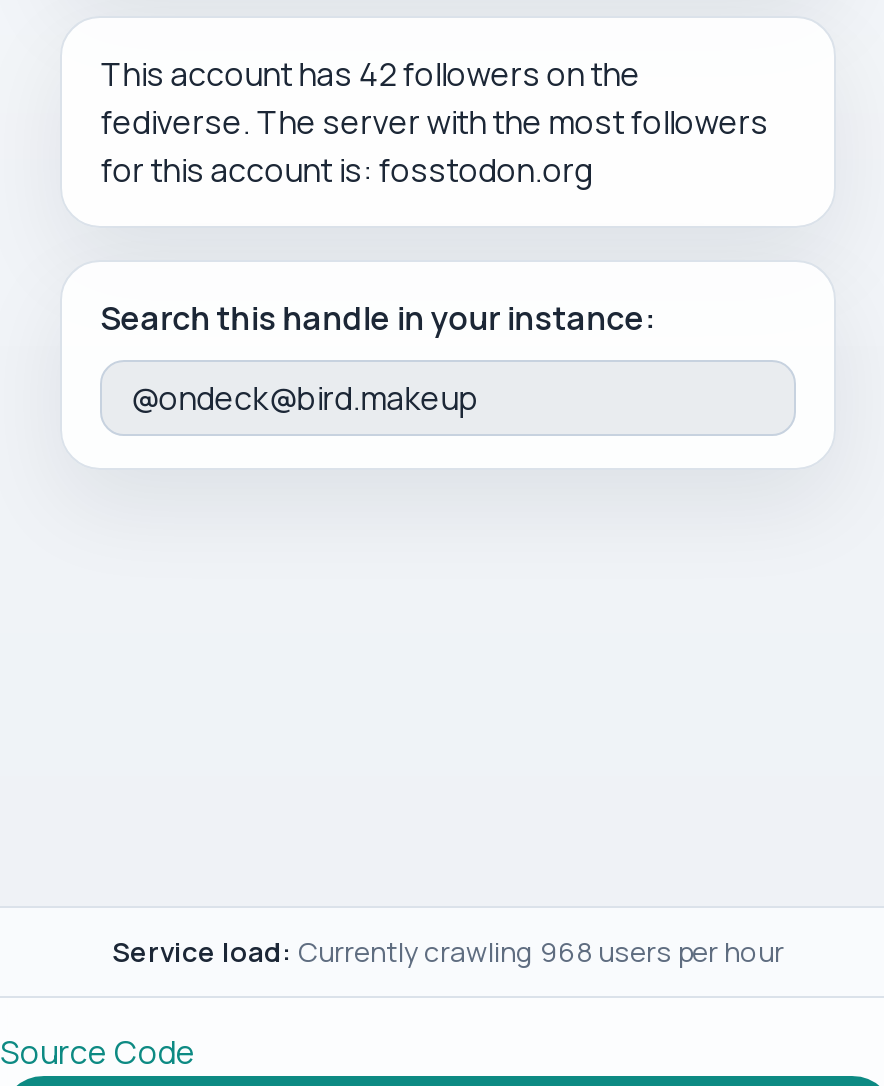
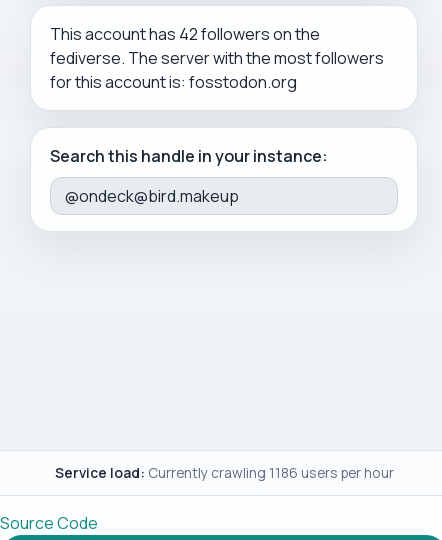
- Service load: Currently crawling 968 users per hour
+ Service load: Currently crawling 1186 users per hour
